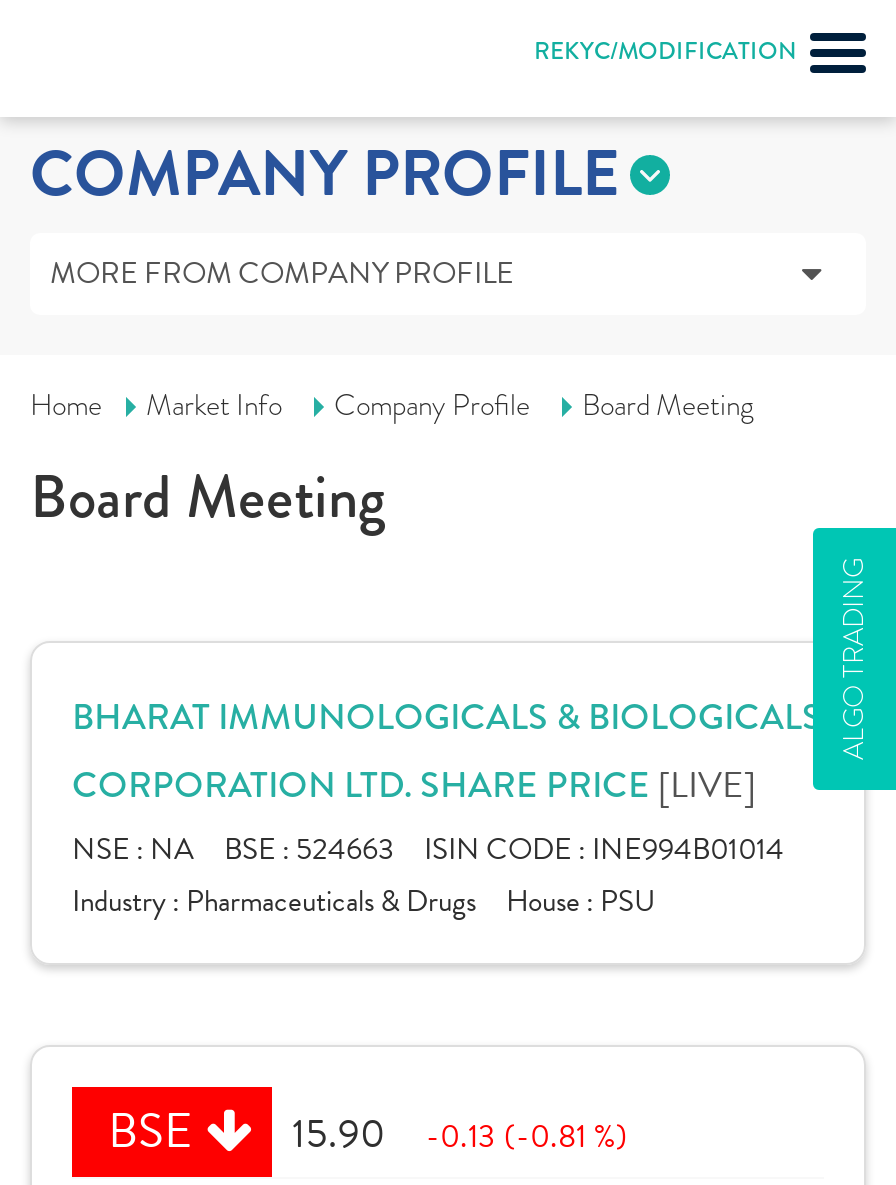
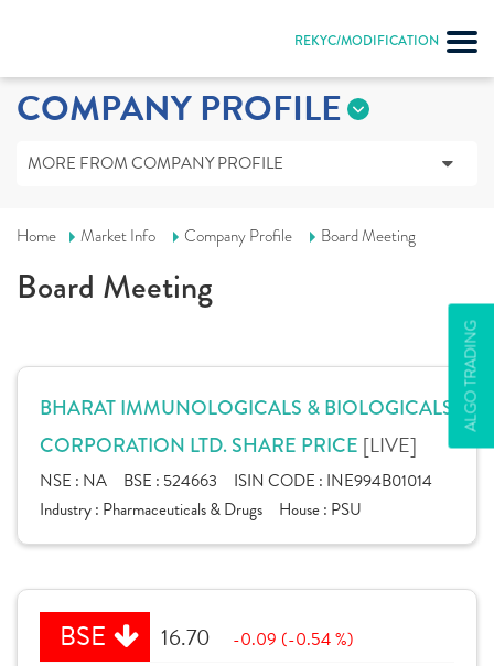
- 15.90
+ 16.70

- -0.13 (-0.81 %)
+ -0.09 (-0.54 %)
